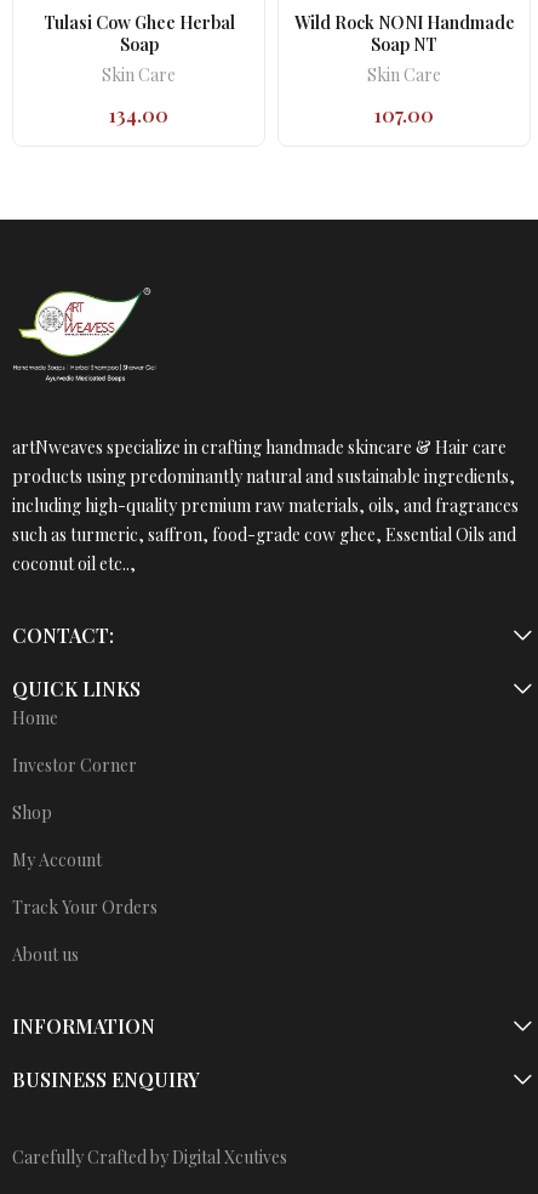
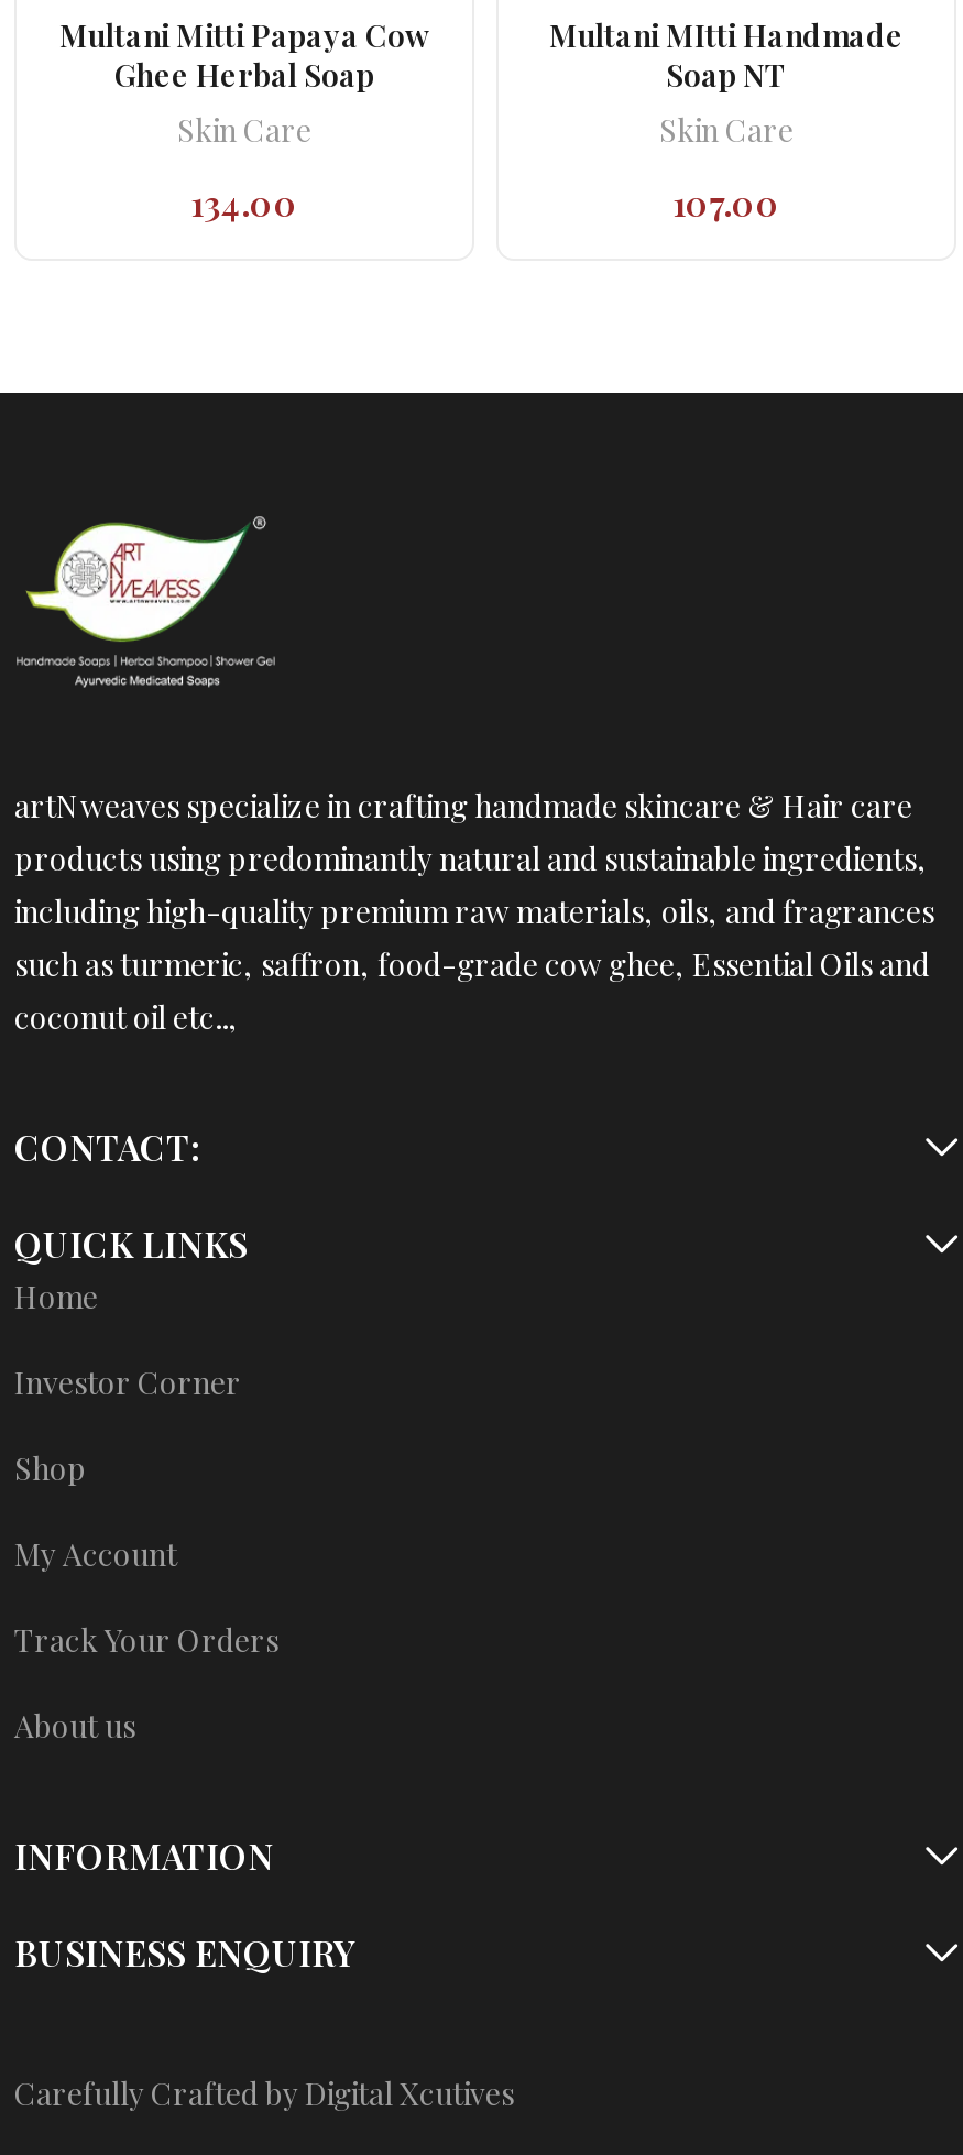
- Tulasi Cow Ghee Herbal
- Soap
+ Multani Mitti Papaya Cow
+ Ghee Herbal Soap

- Wild Rock NONI Handmade
+ Multani MItti Handmade
